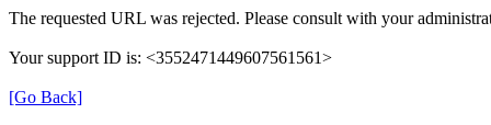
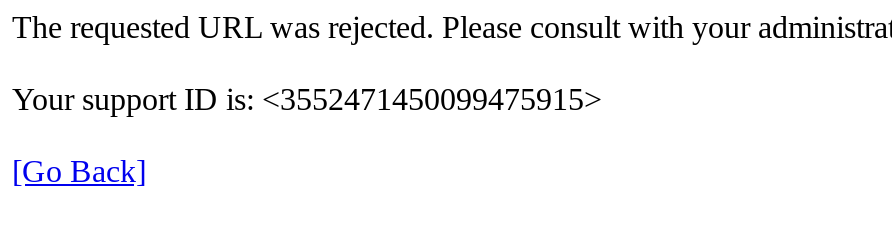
- Your support ID is: <3552471449607561561>
+ Your support ID is: <3552471450099475915>
